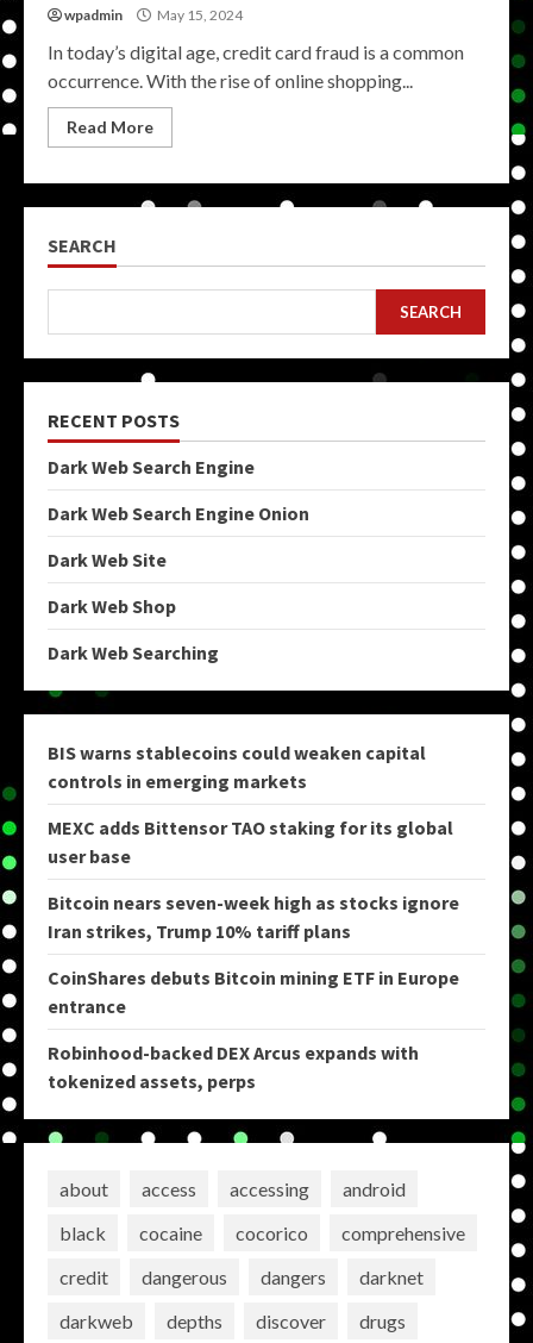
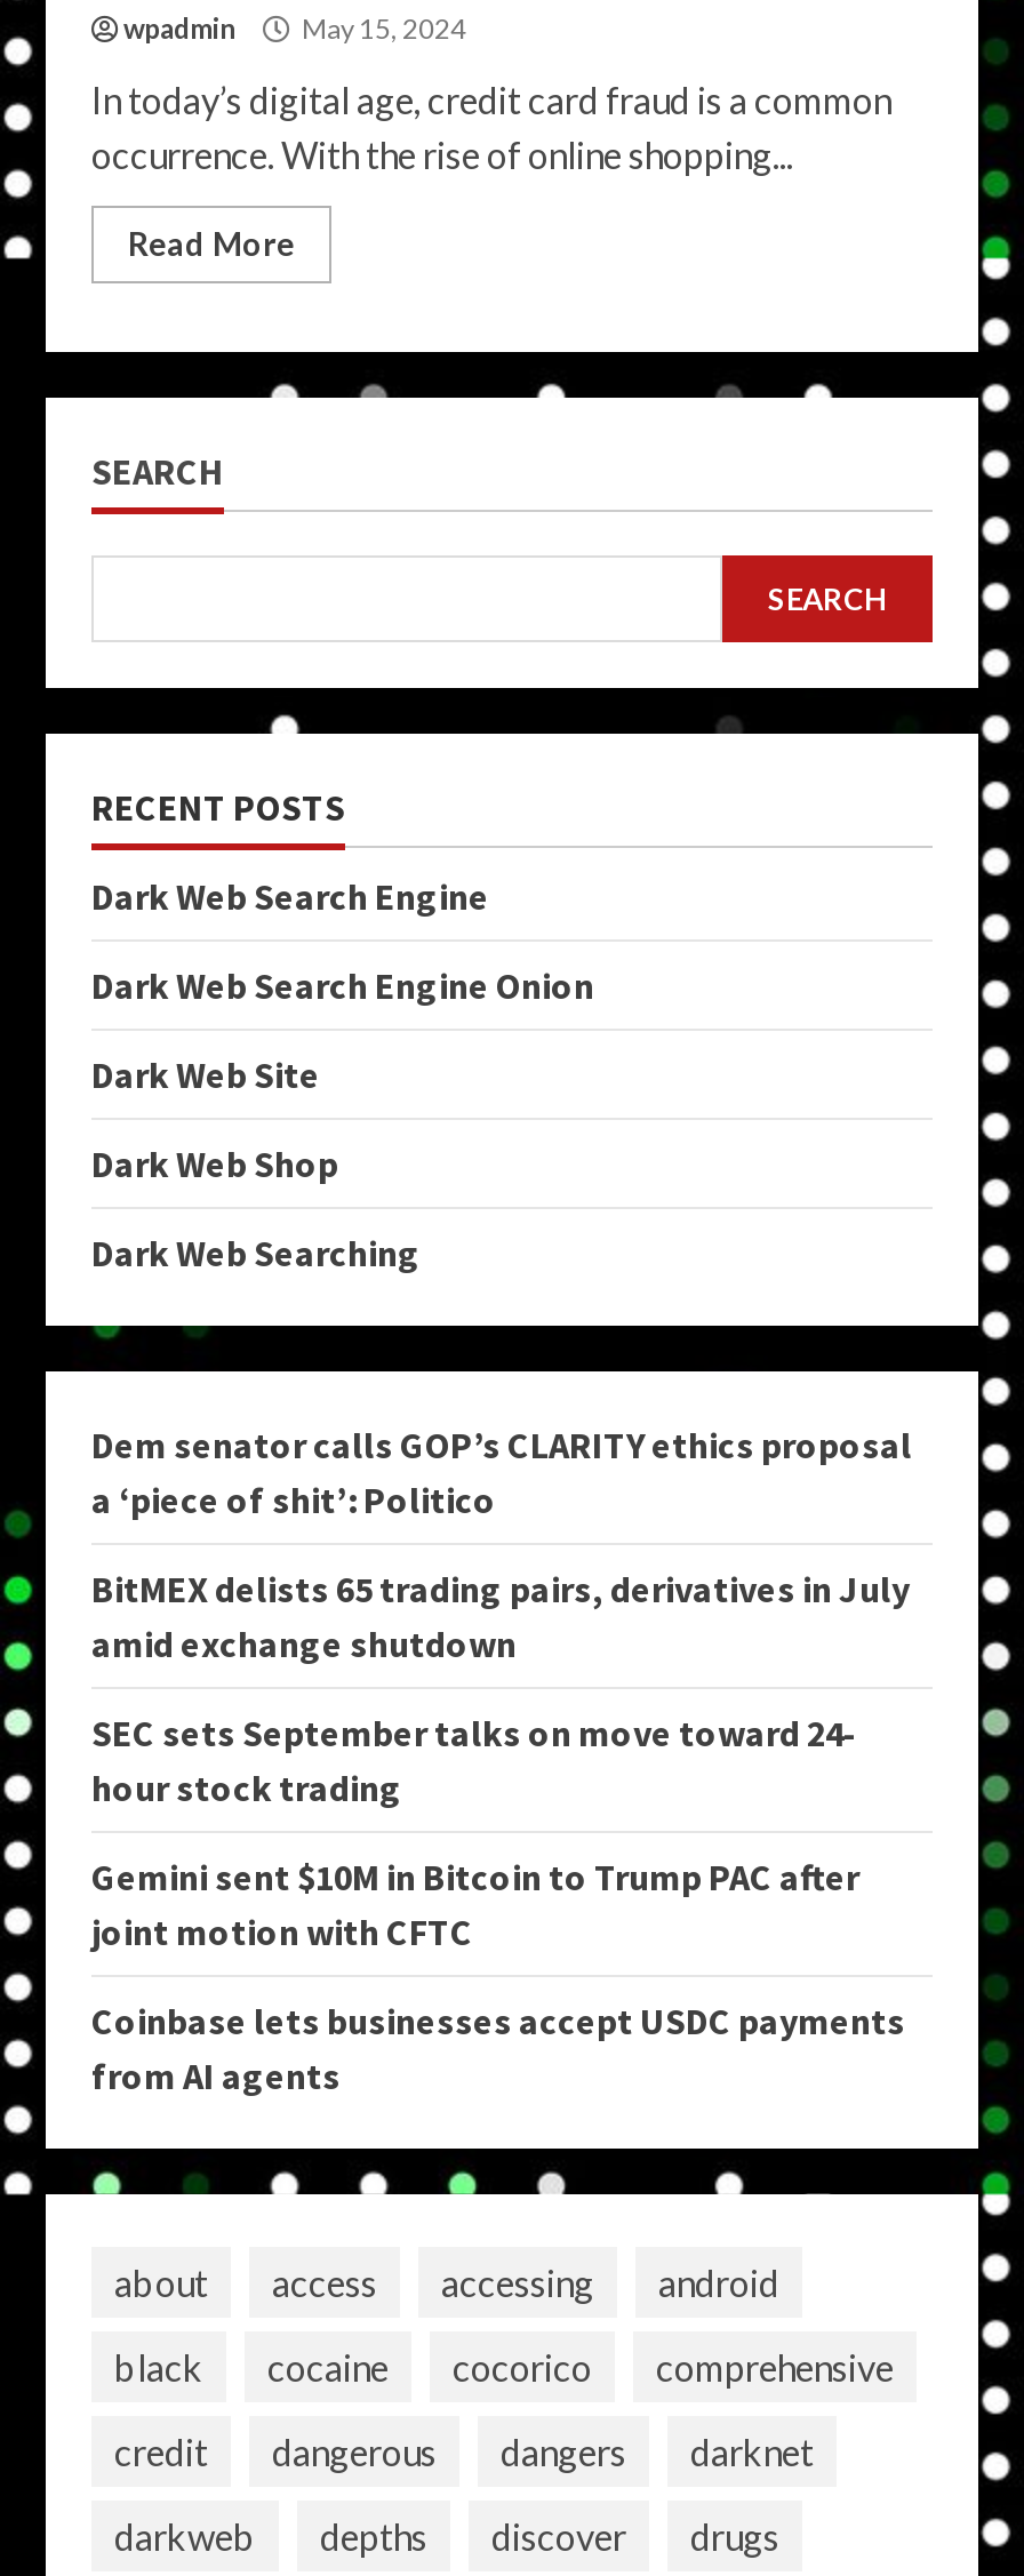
- BIS warns stablecoins could weaken capital
- controls in emerging markets
+ Dem senator calls GOP’s CLARITY ethics proposal
+ a ‘piece of shit’: Politico

- MEXC adds Bittensor TAO staking for its global
- user base
+ BitMEX delists 65 trading pairs, derivatives in July
+ amid exchange shutdown

- Bitcoin nears seven-week high as stocks ignore
- Iran strikes, Trump 10% tariff plans
+ SEC sets September talks on move toward 24-
+ hour stock trading

- CoinShares debuts Bitcoin mining ETF in Europe
- entrance
+ Gemini sent $10M in Bitcoin to Trump PAC after
+ joint motion with CFTC

- Robinhood-backed DEX Arcus expands with
- tokenized assets, perps
+ Coinbase lets businesses accept USDC payments
+ from AI agents
